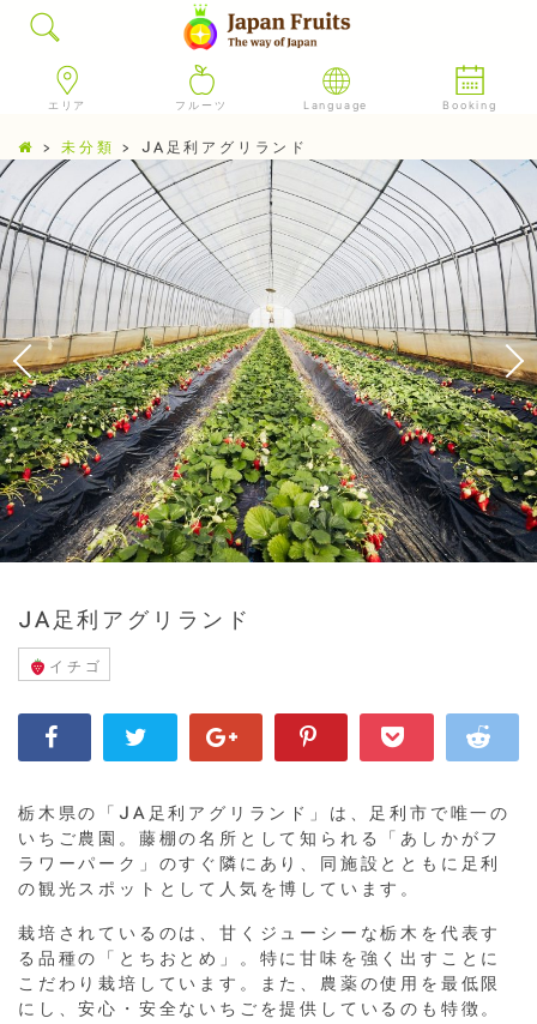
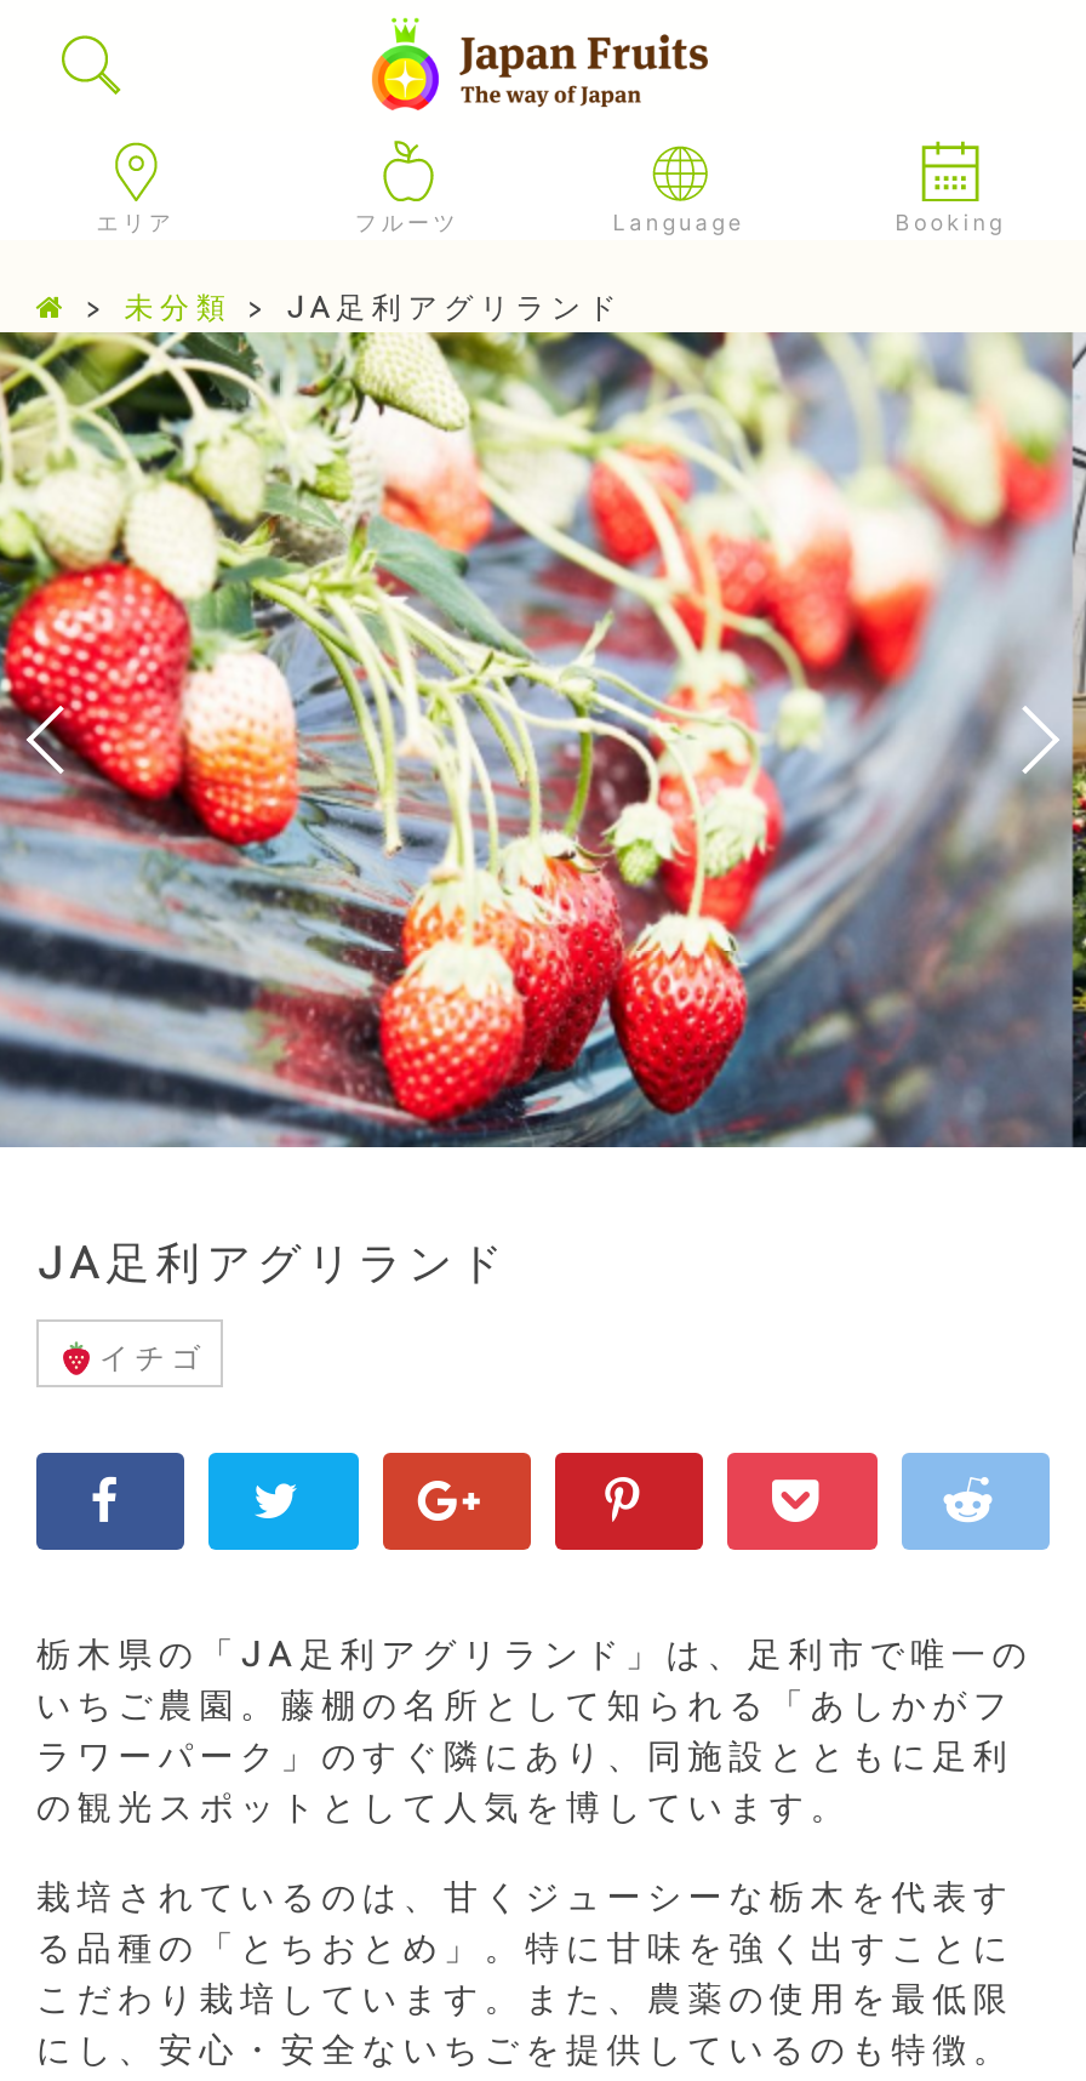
- [image]
+ [image]
